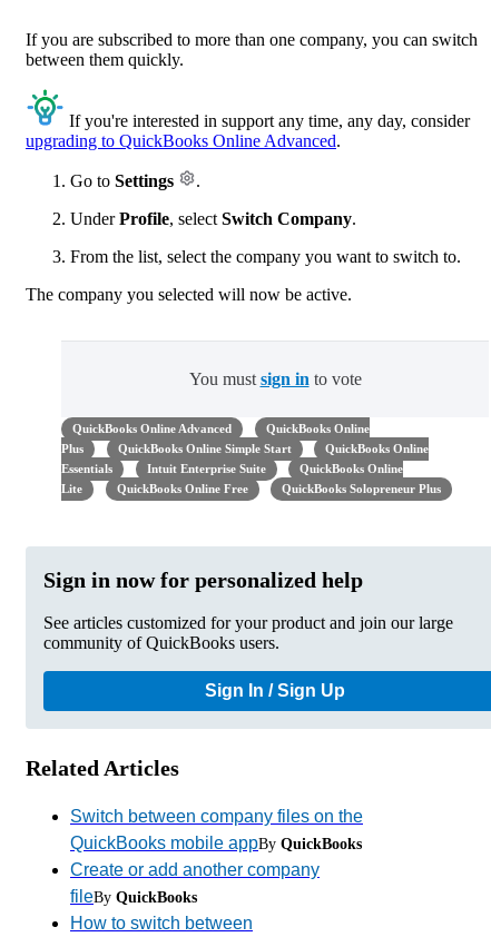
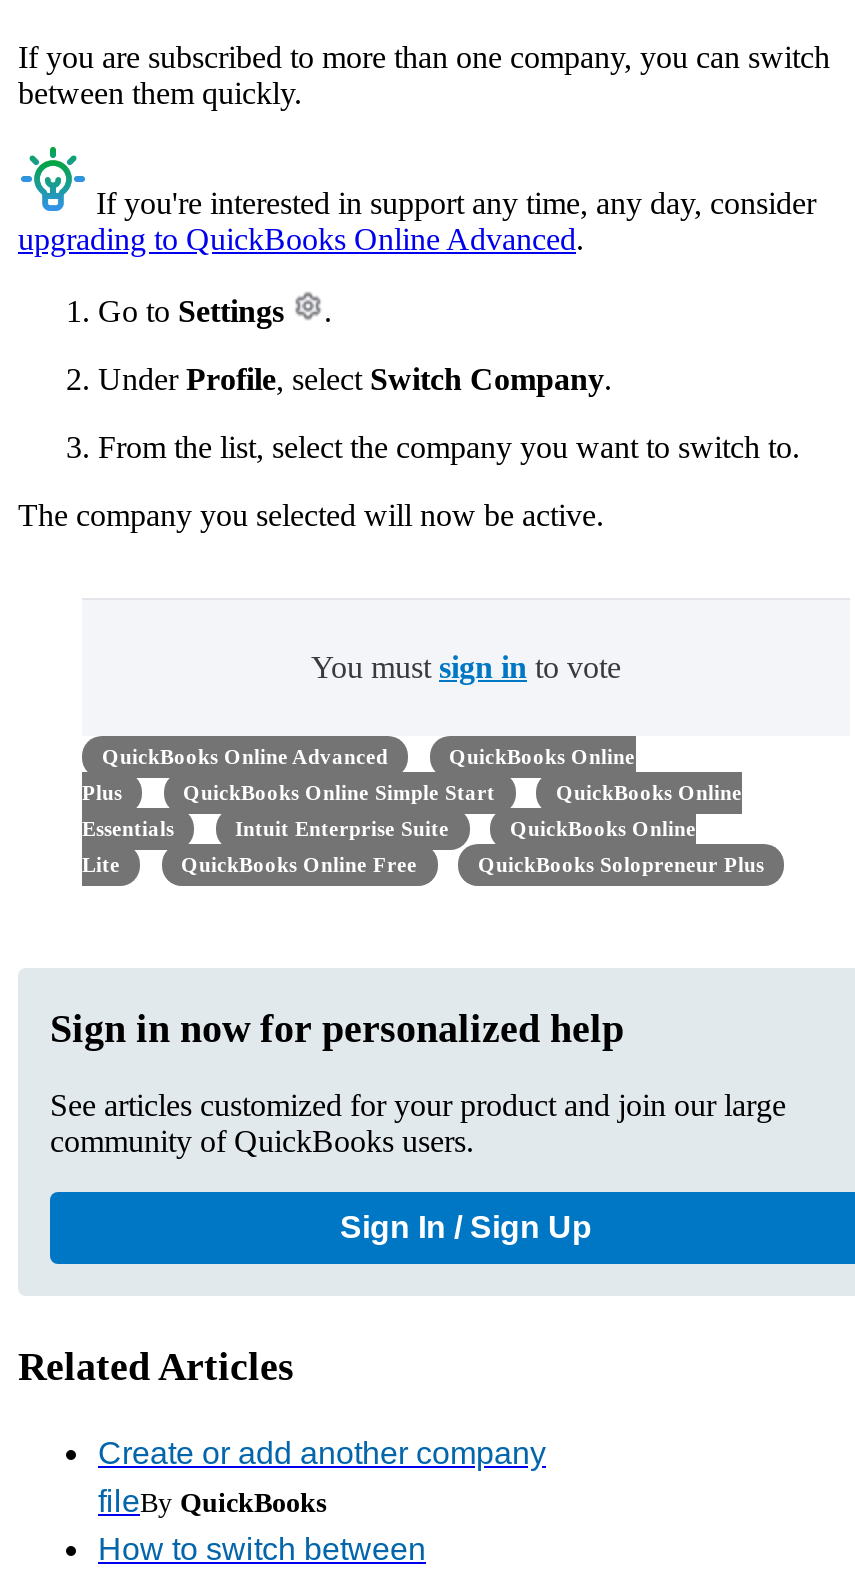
- Switch between company files on the
- QuickBooks mobile appBy QuickBooks
